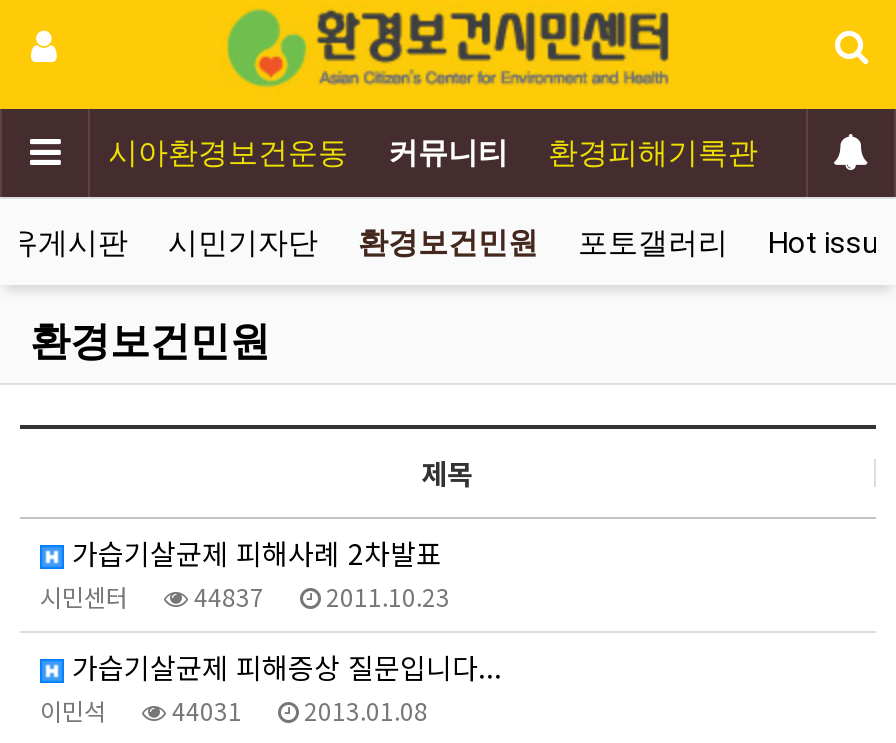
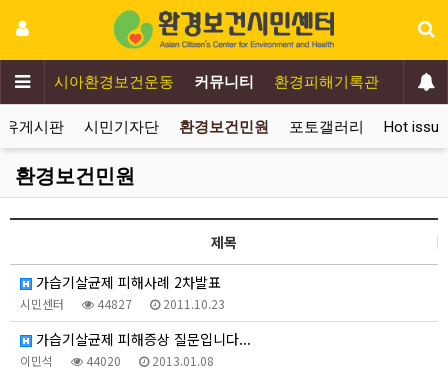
- 시민센터 44837 2011.10.23
+ 시민센터 44827 2011.10.23

- 이민석 44031 2013.01.08
+ 이민석 44020 2013.01.08
